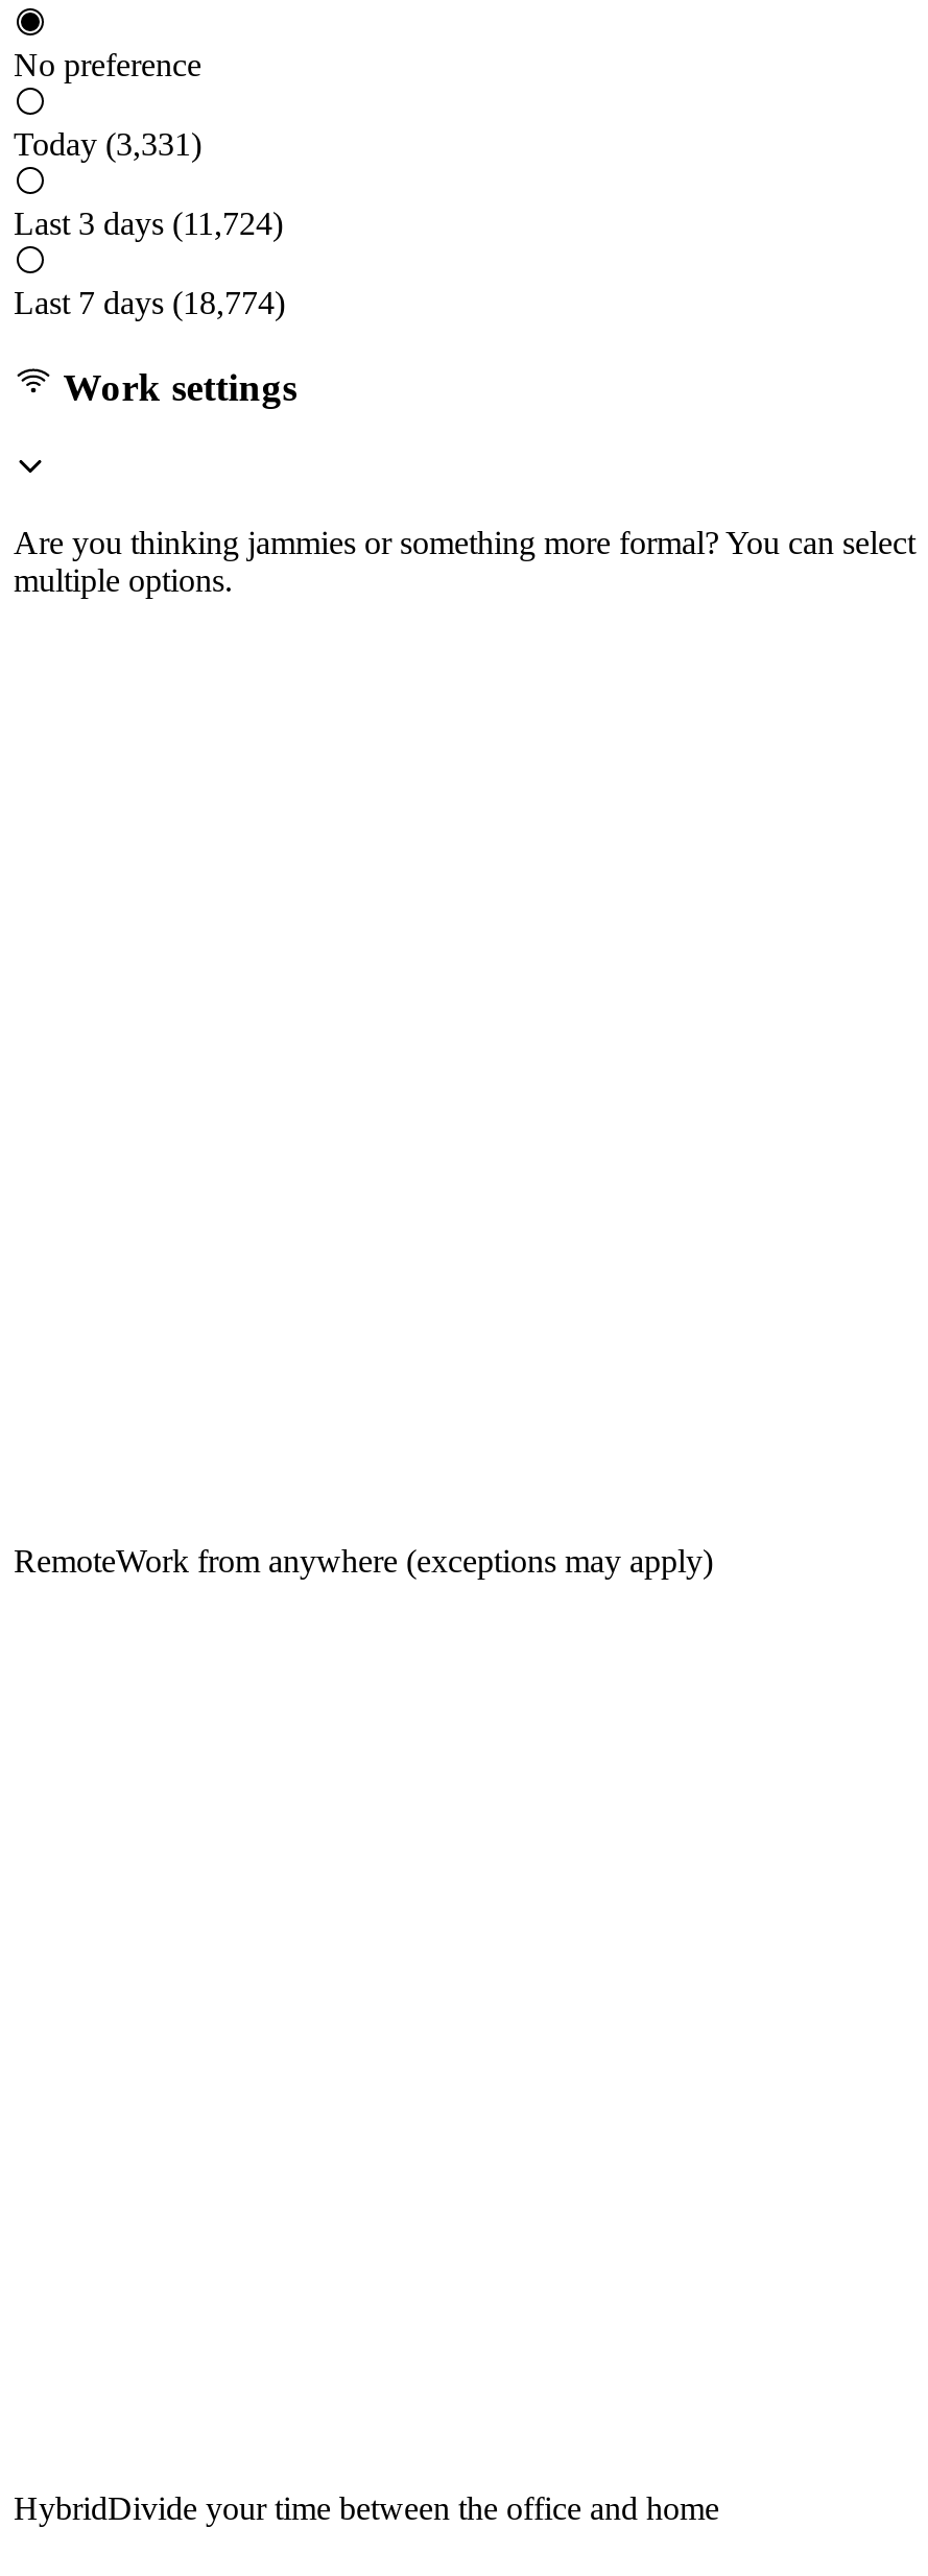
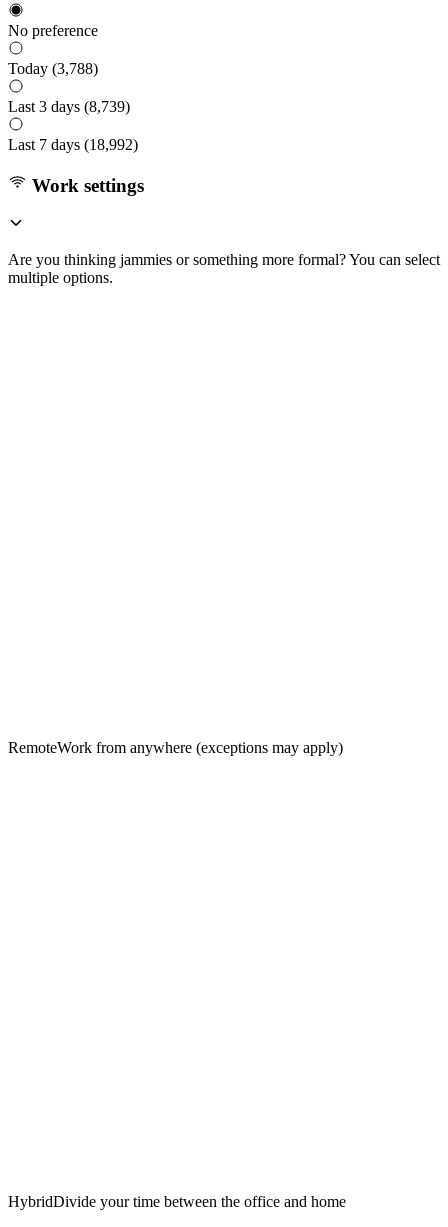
- Today (3,331)
+ Today (3,788)

- Last 3 days (11,724)
+ Last 3 days (8,739)

- Last 7 days (18,774)
+ Last 7 days (18,992)
